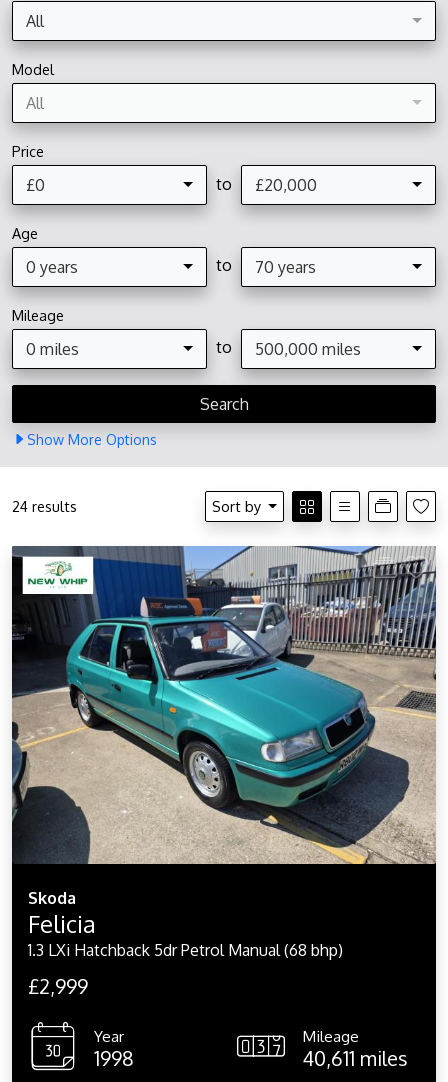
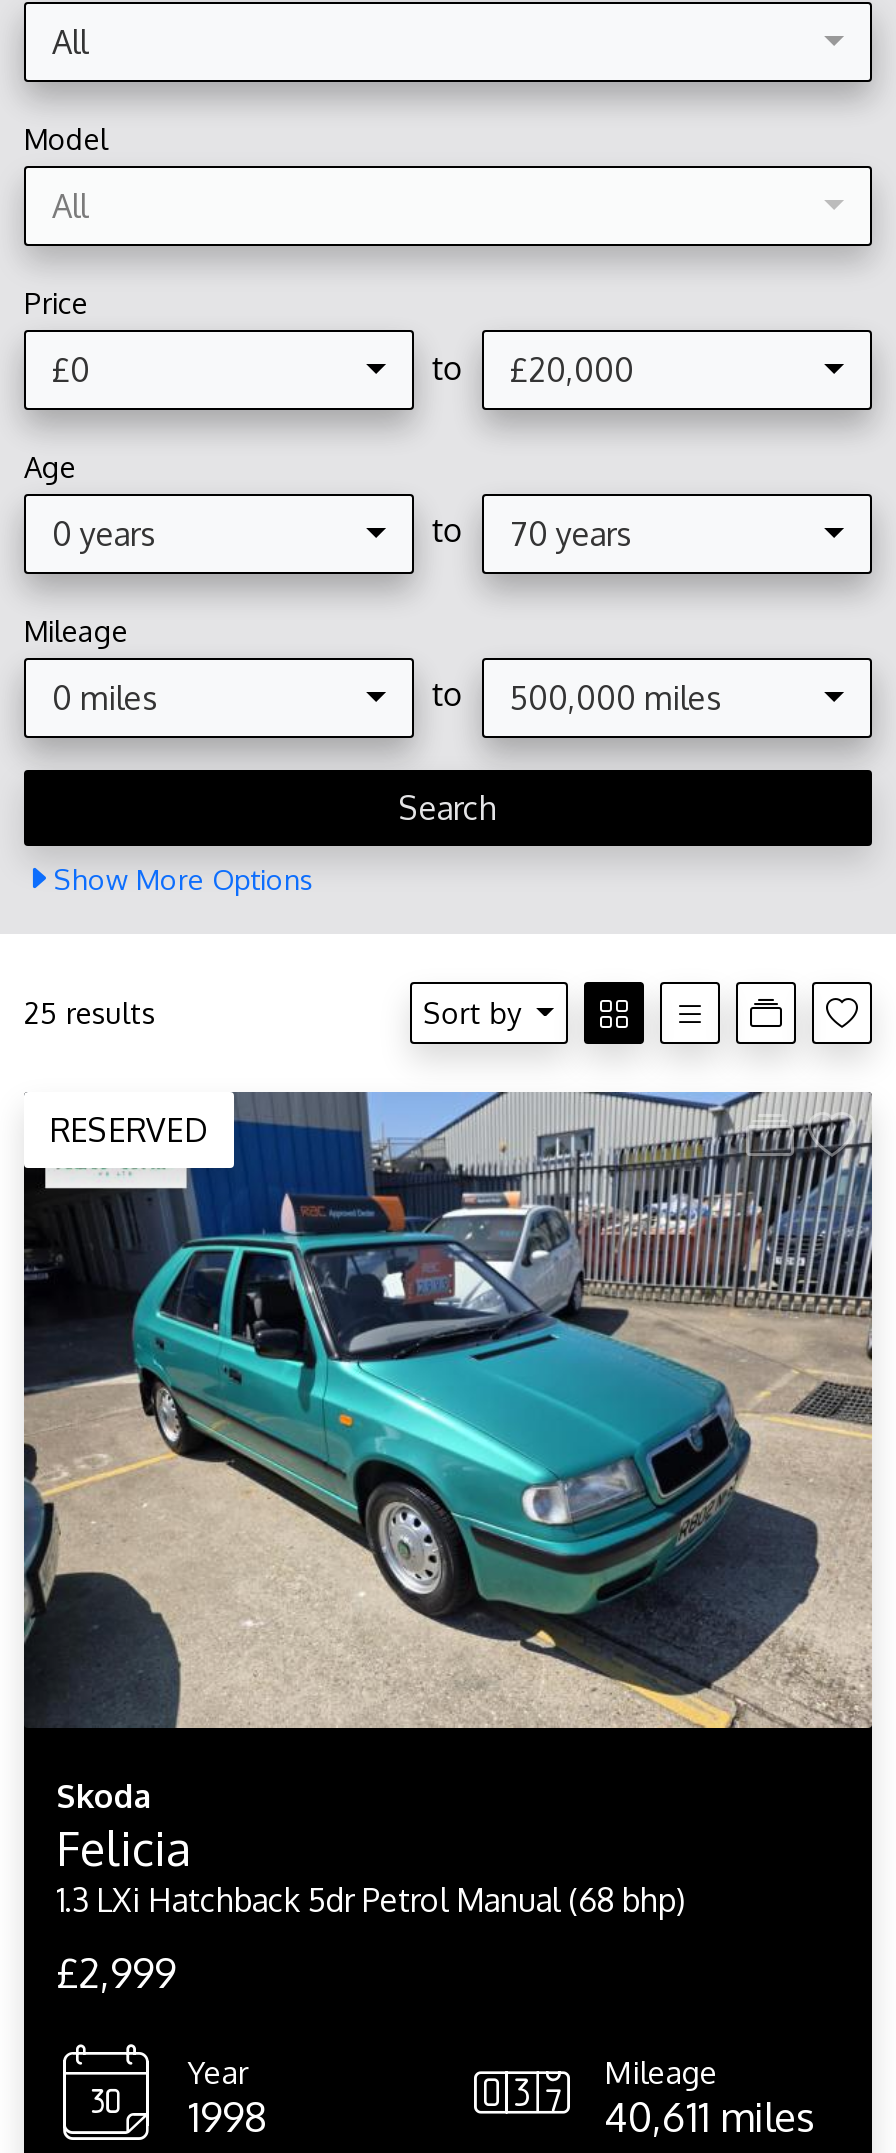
- 24 results
+ 25 results

+ RESERVED
